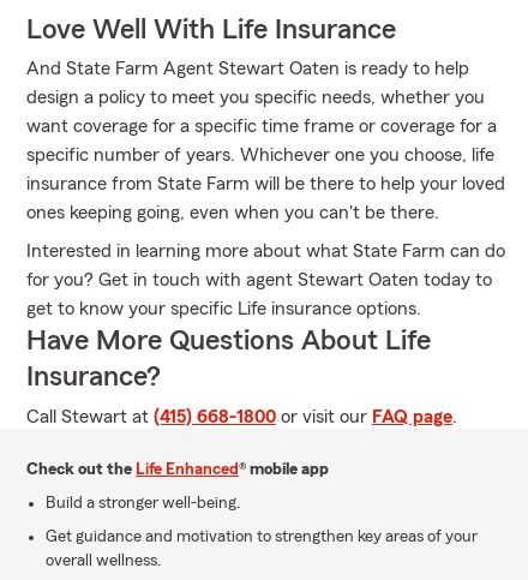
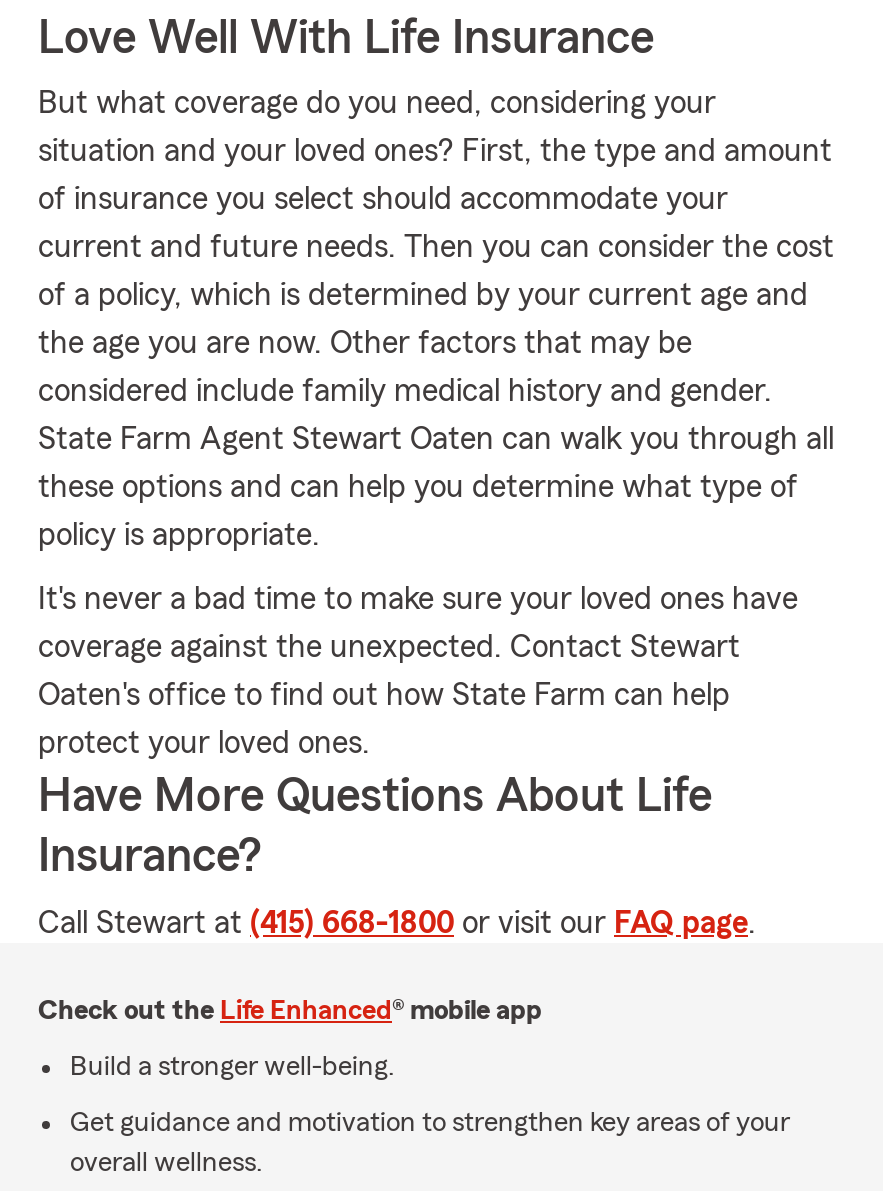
- And State Farm Agent Stewart Oaten is ready to help
- design a policy to meet you specific needs, whether you
- want coverage for a specific time frame or coverage for a
- specific number of years. Whichever one you choose, life
- insurance from State Farm will be there to help your loved
- ones keeping going, even when you can't be there.
- Interested in learning more about what State Farm can do
- for you? Get in touch with agent Stewart Oaten today to
- get to know your specific Life insurance options.
+ But what coverage do you need, considering your
+ situation and your loved ones? First, the type and amount
+ of insurance you select should accommodate your
+ current and future needs. Then you can consider the cost
+ of a policy, which is determined by your current age and
+ the age you are now. Other factors that may be
+ considered include family medical history and gender.
+ State Farm Agent Stewart Oaten can walk you through all
+ these options and can help you determine what type of
+ policy is appropriate.
+ It's never a bad time to make sure your loved ones have
+ coverage against the unexpected. Contact Stewart
+ Oaten's office to find out how State Farm can help
+ protect your loved ones.
